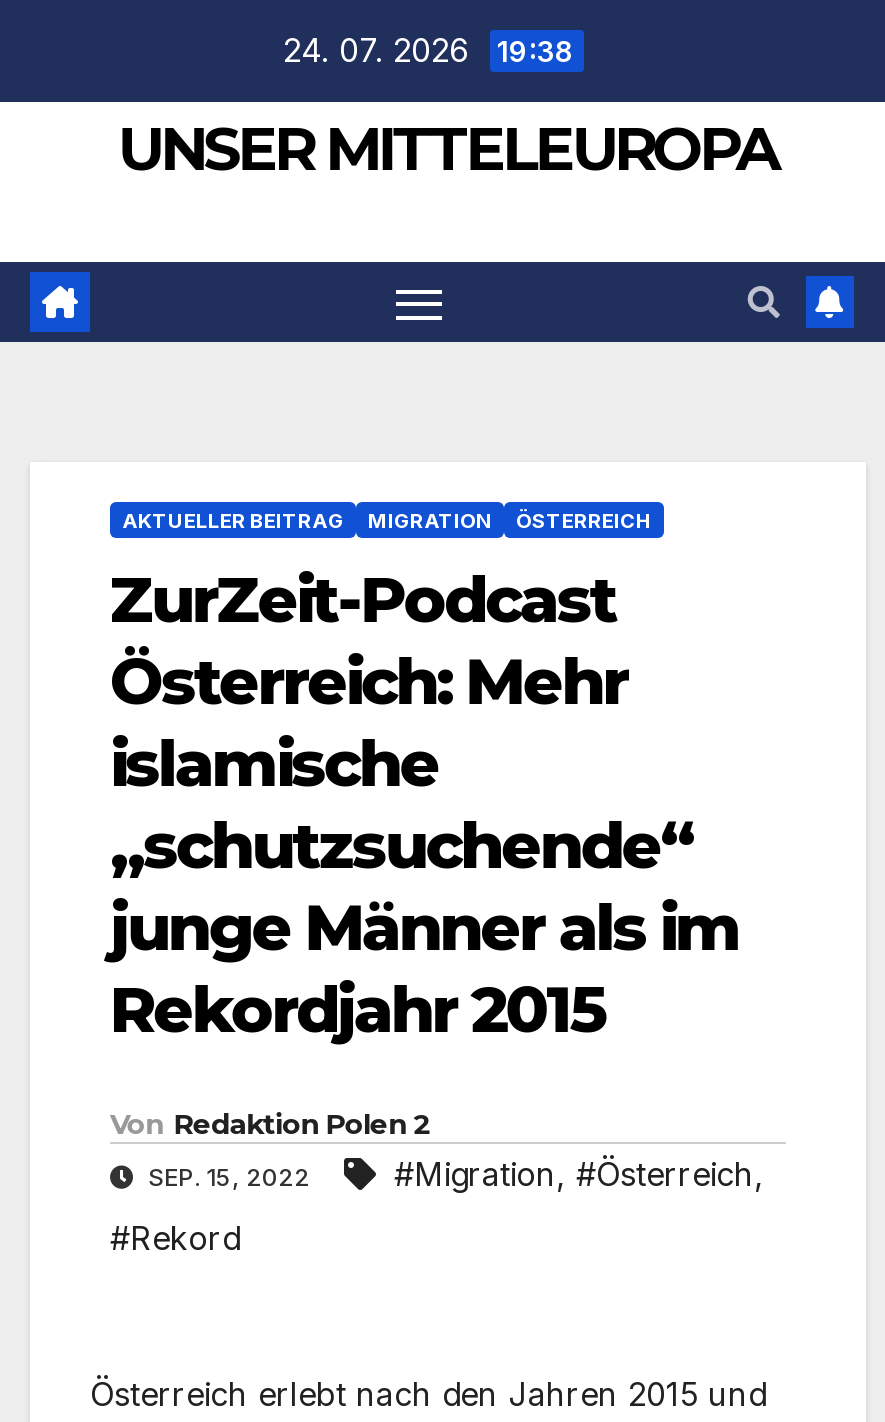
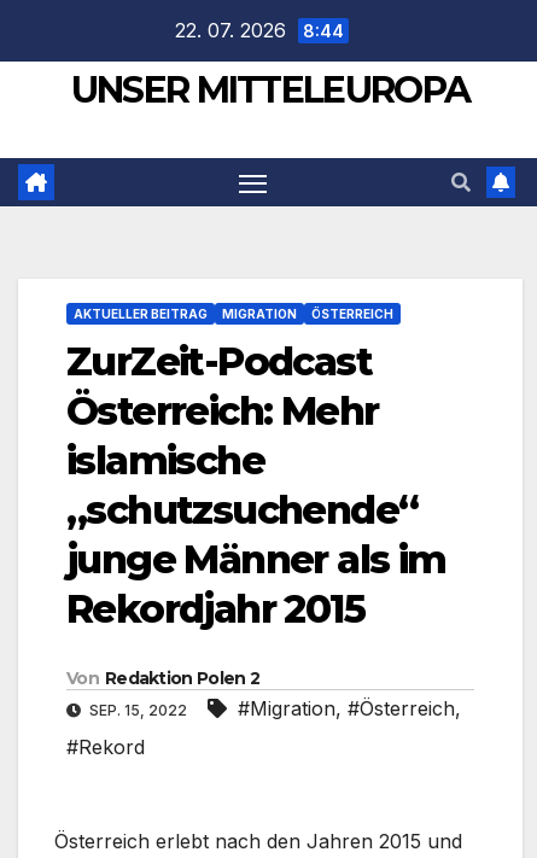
- 24. 07. 2026 19:38
+ 22. 07. 2026 8:44
